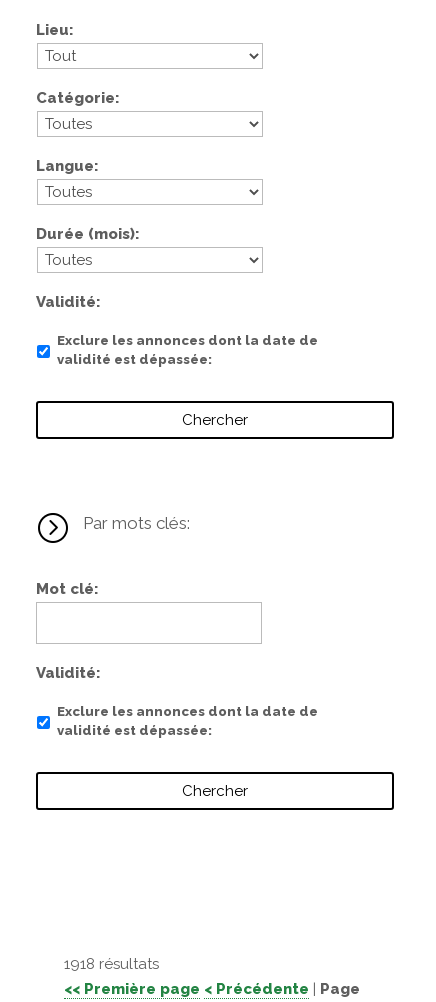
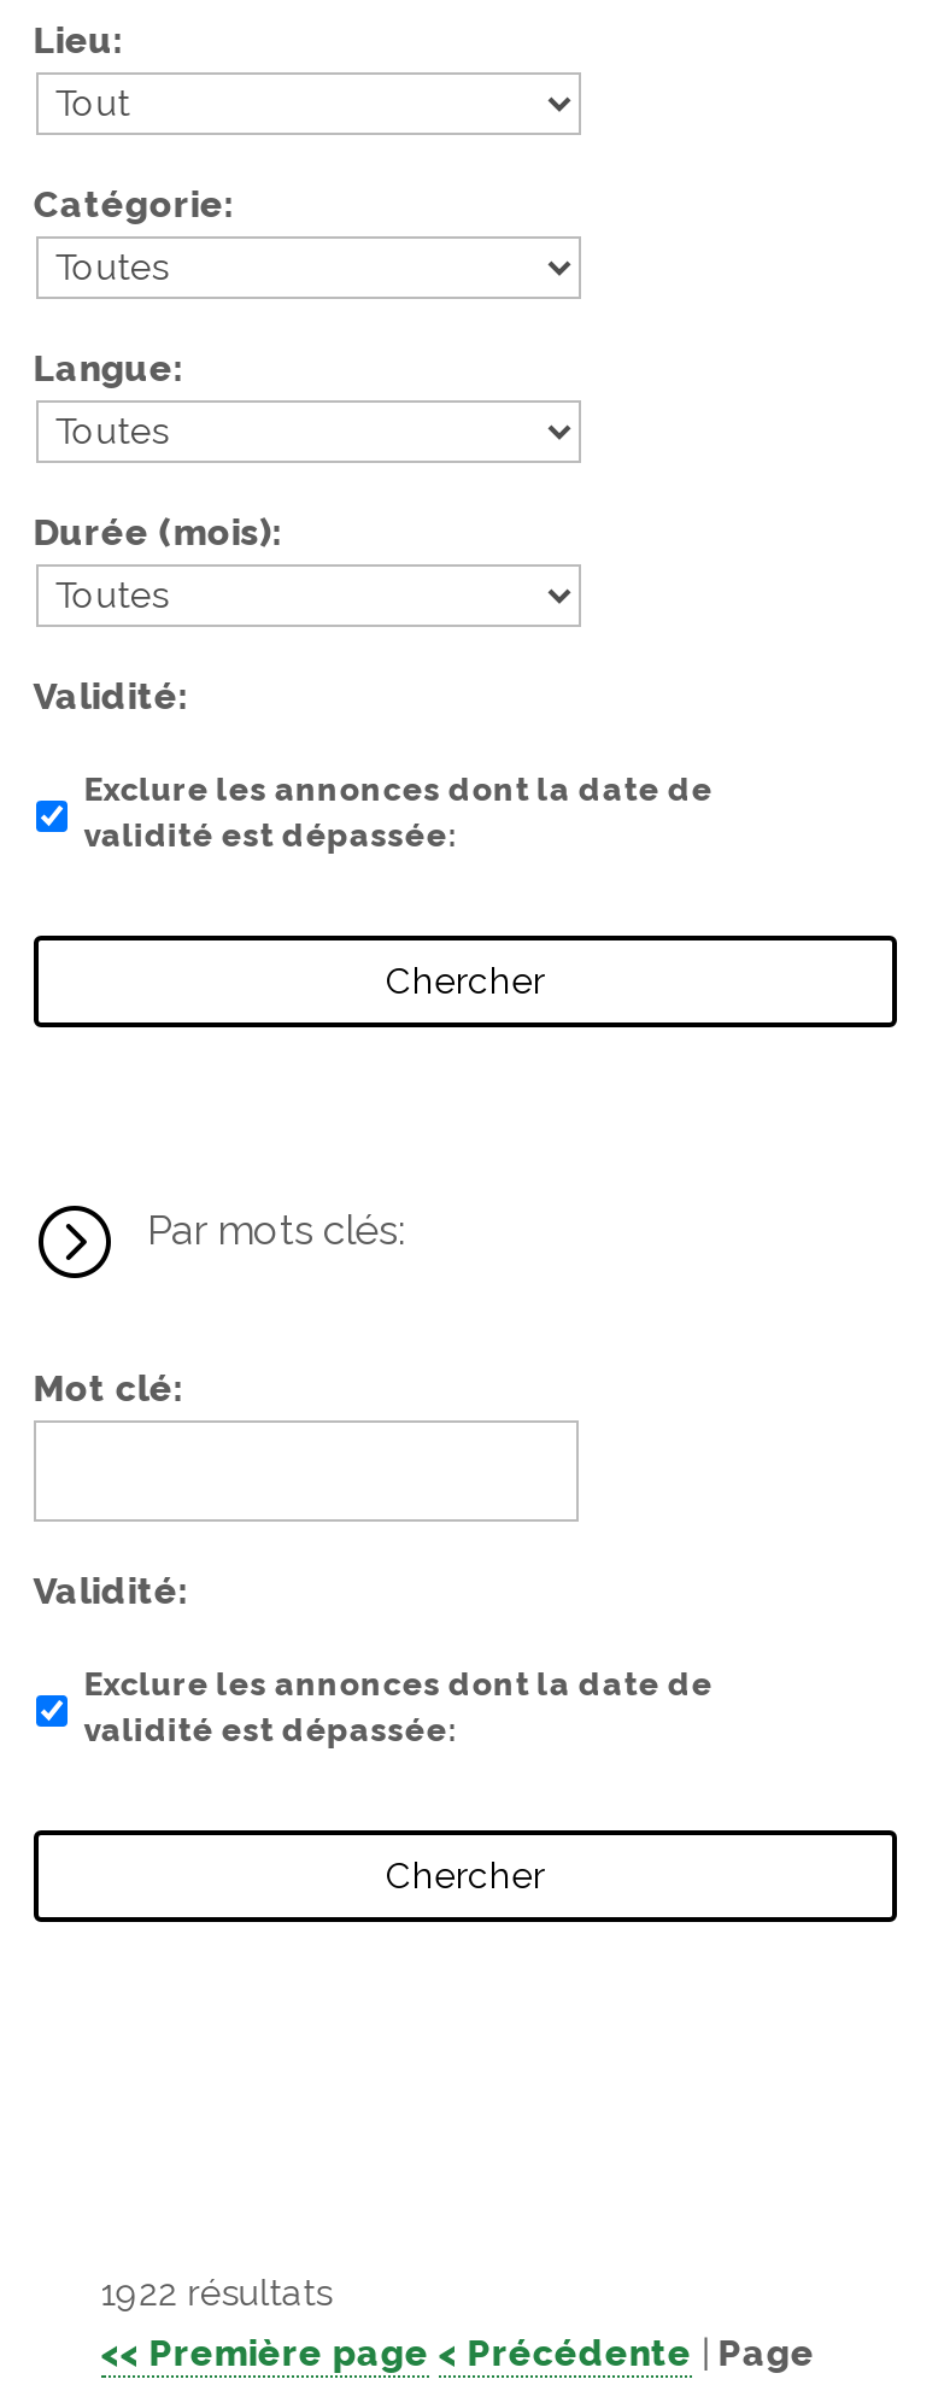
- 1918 résultats
+ 1922 résultats
